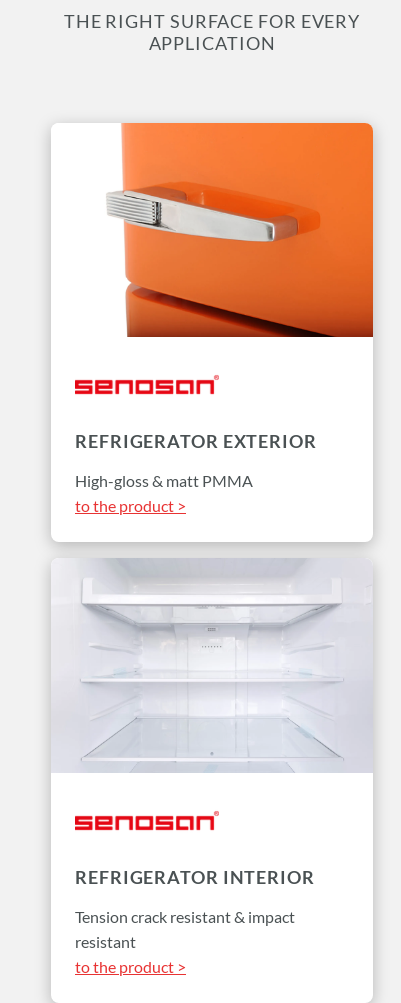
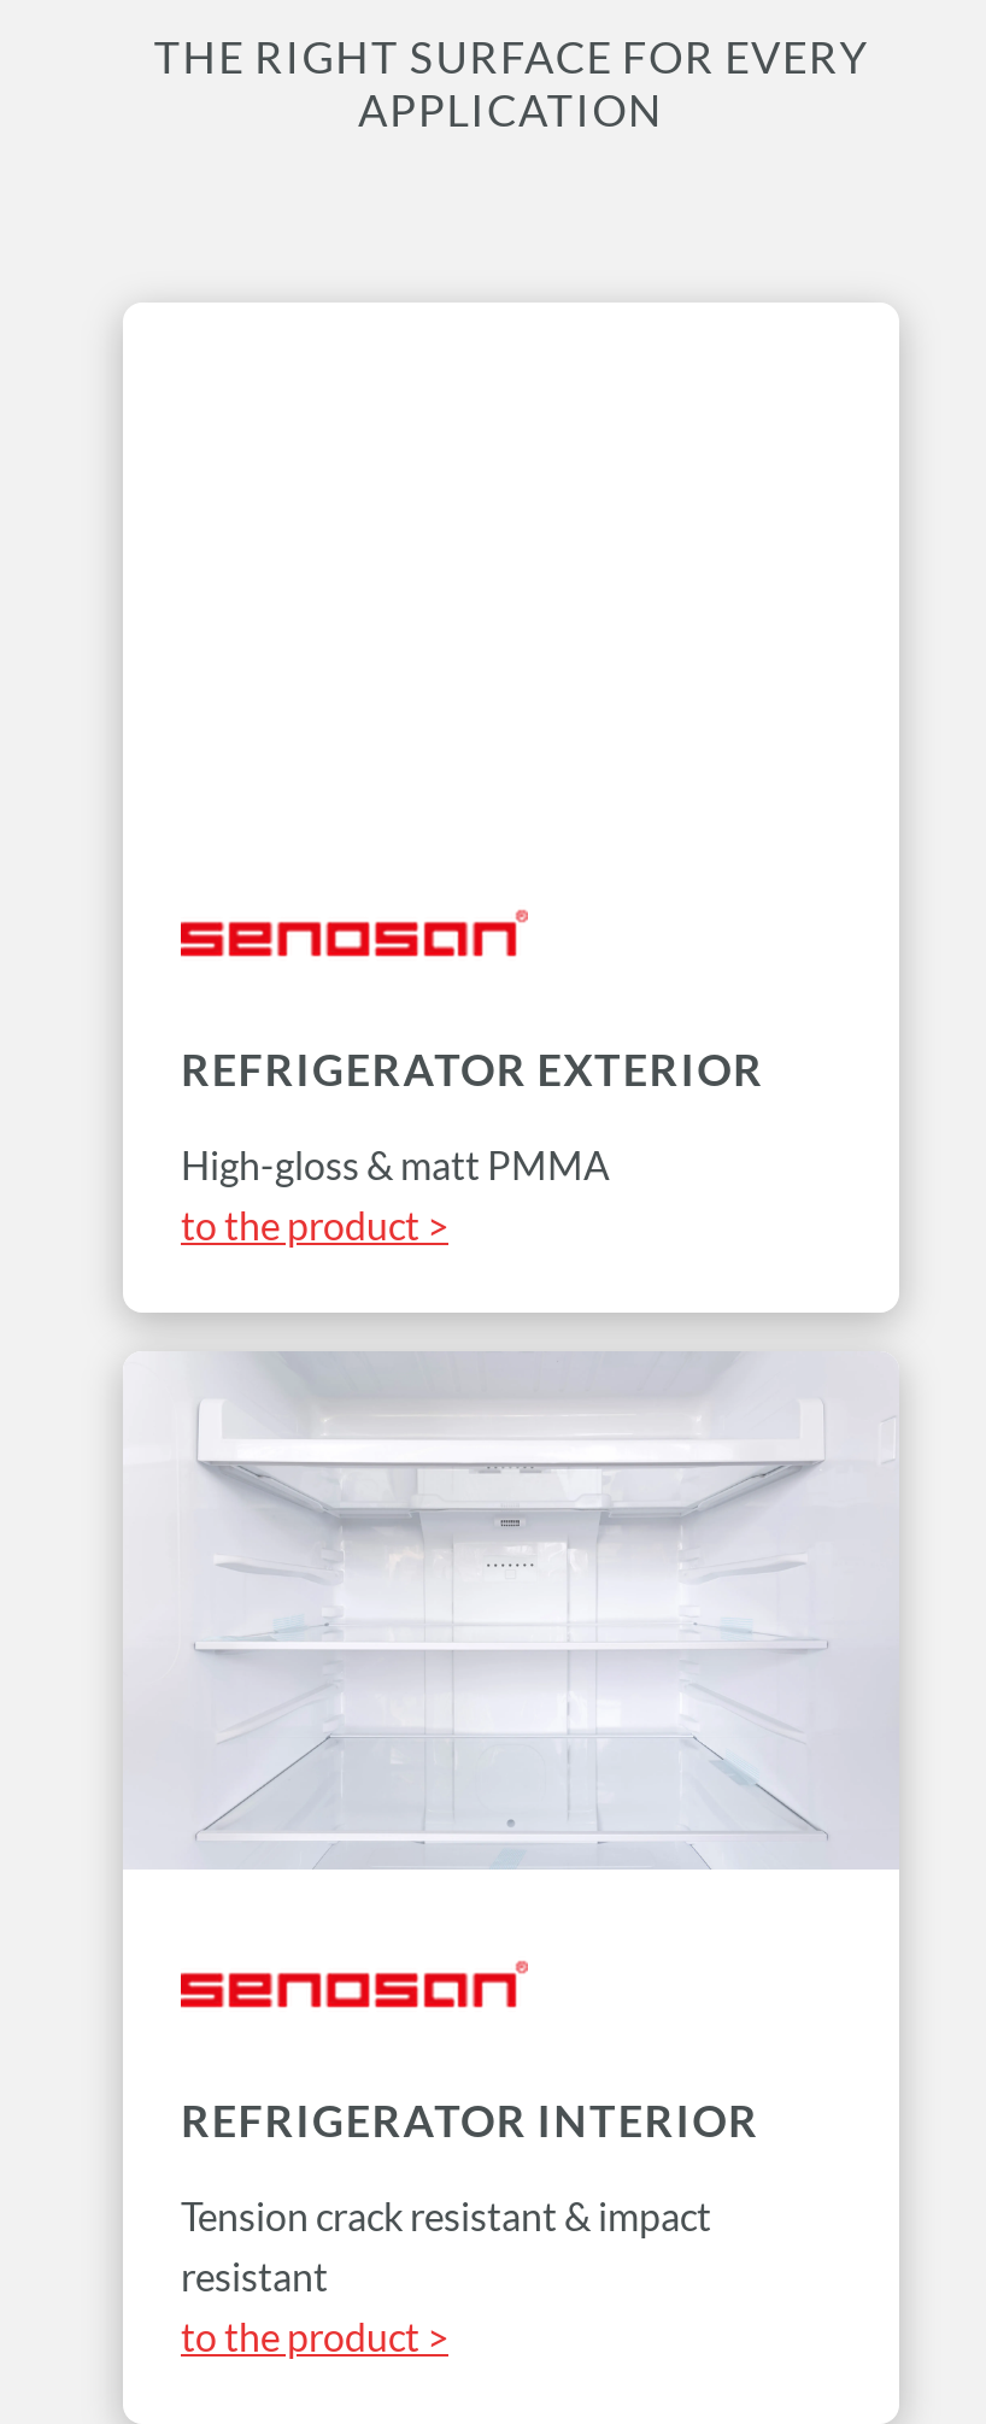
- [image]
